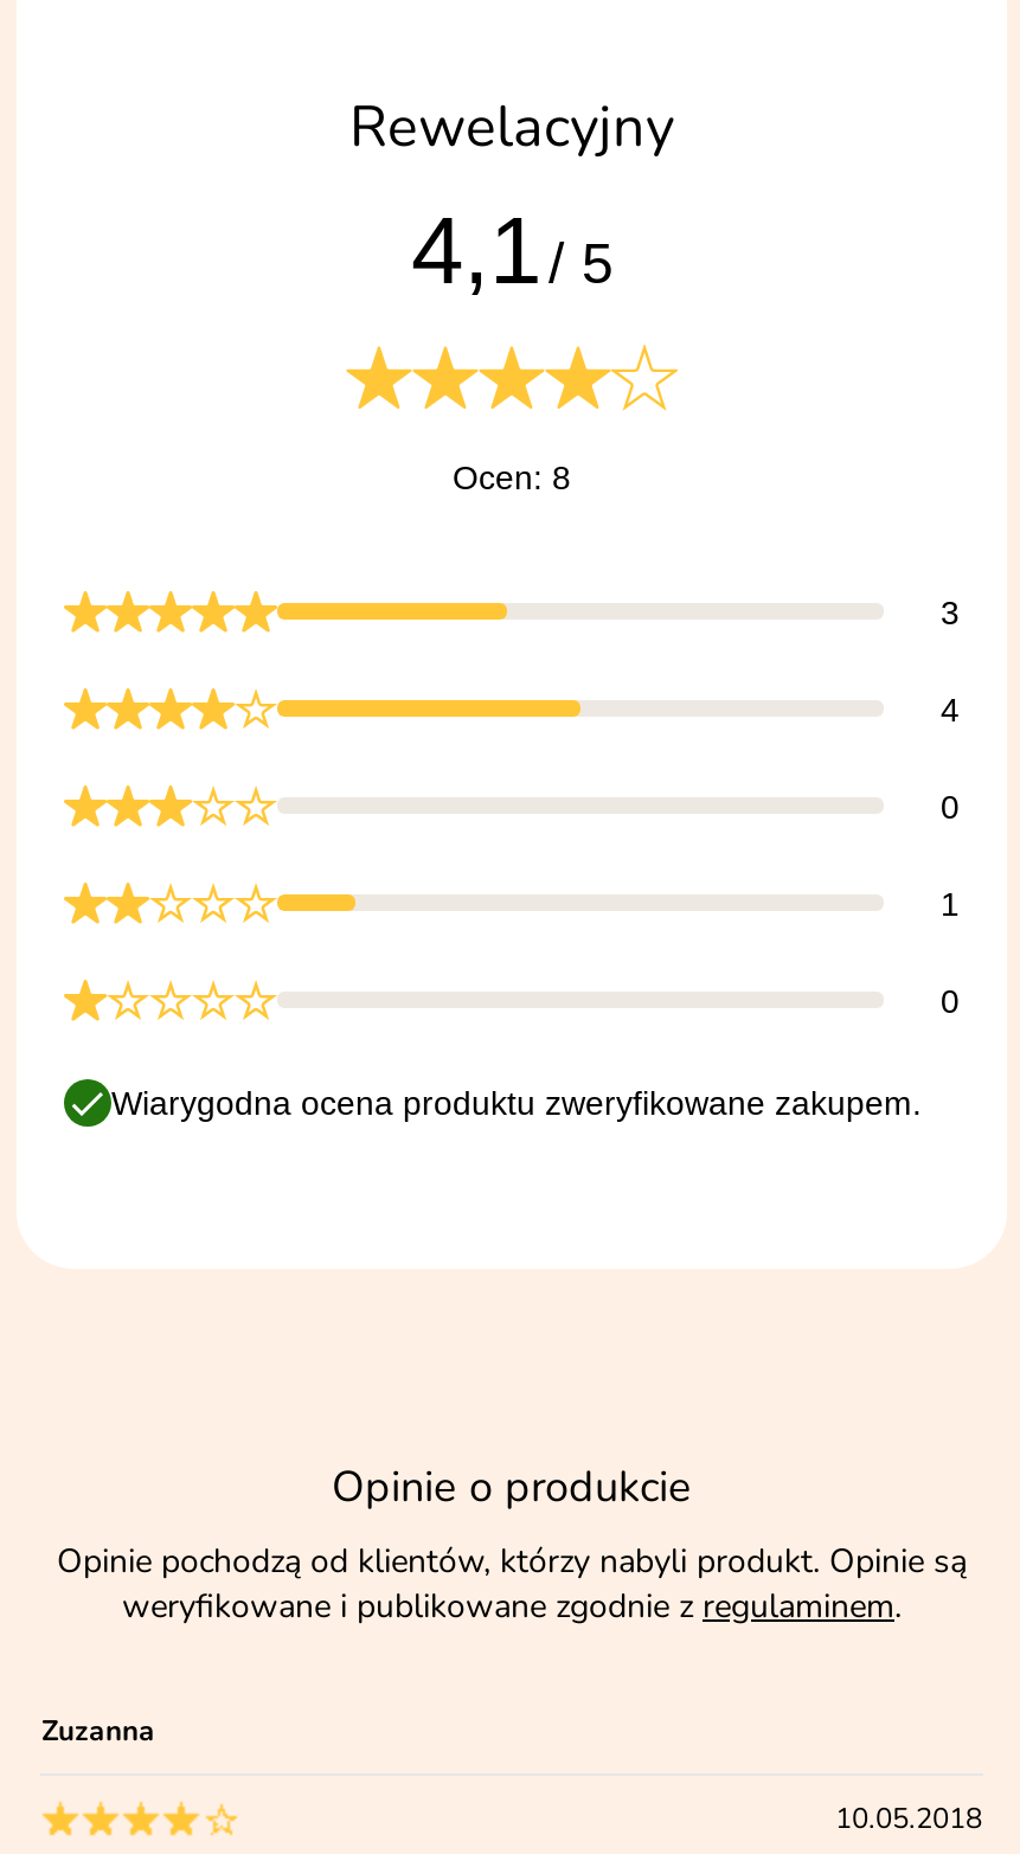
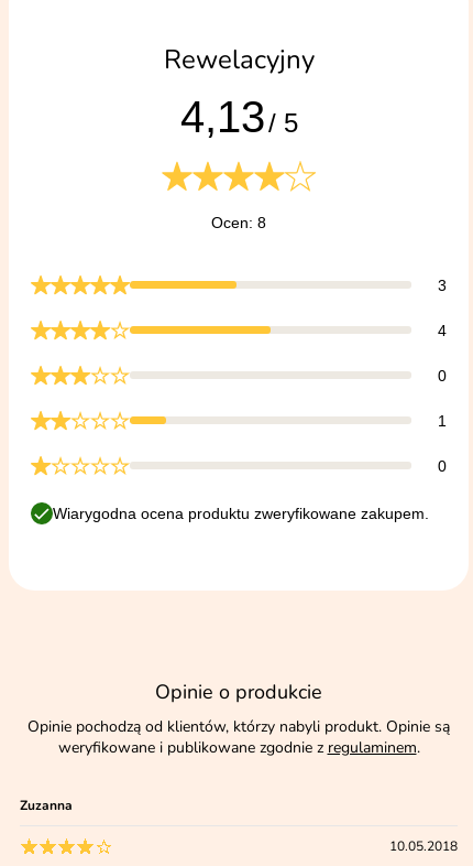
- 4,1 / 5
+ 4,13 / 5
